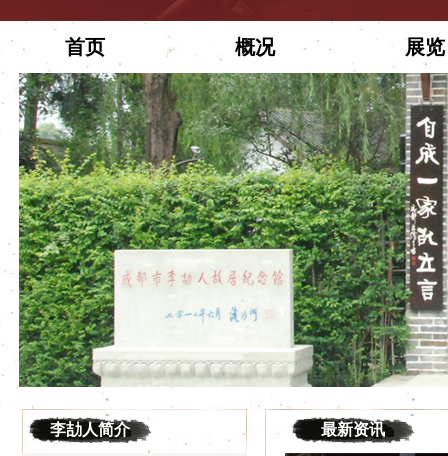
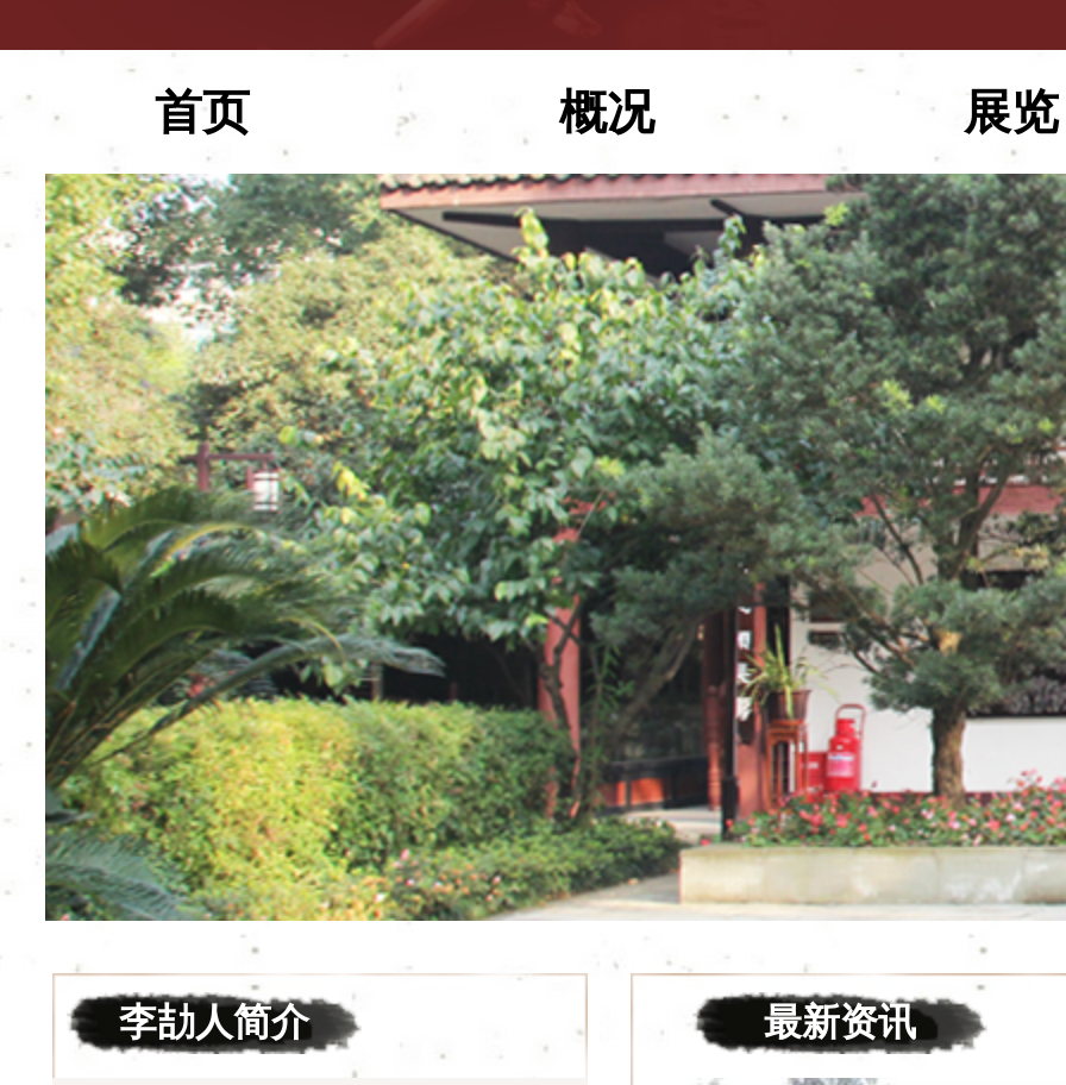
- [image]
+ [image]
